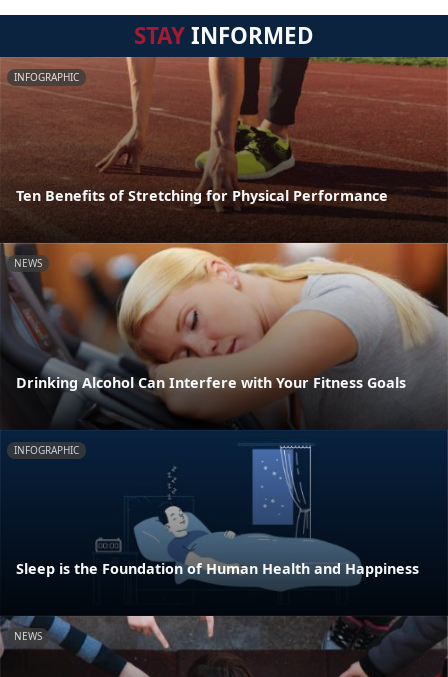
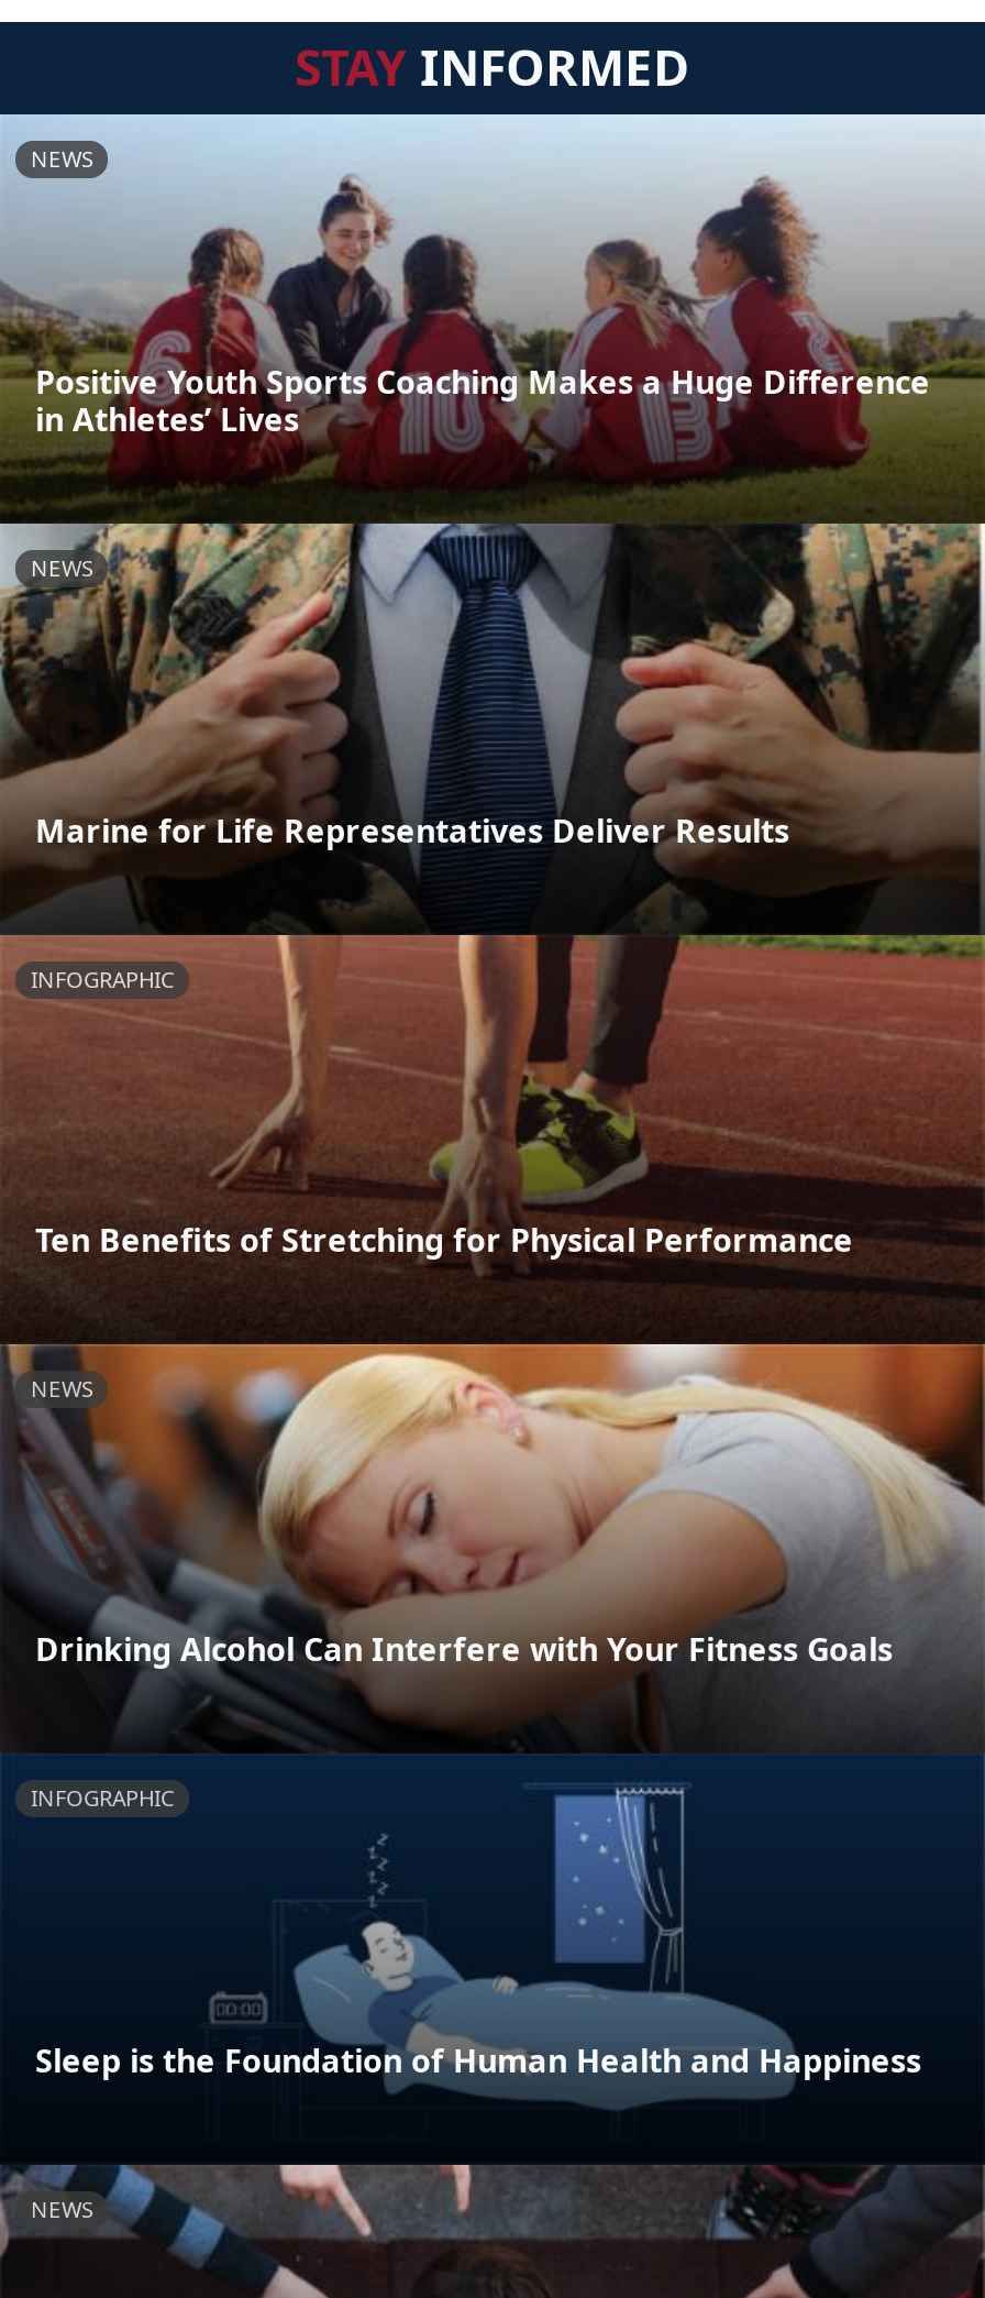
+ [image]
+ NEWS

+ NEWS

+ Positive Youth Sports Coaching Makes a Huge Difference
+ in Athletes’ Lives

+ Marine for Life Representatives Deliver Results
